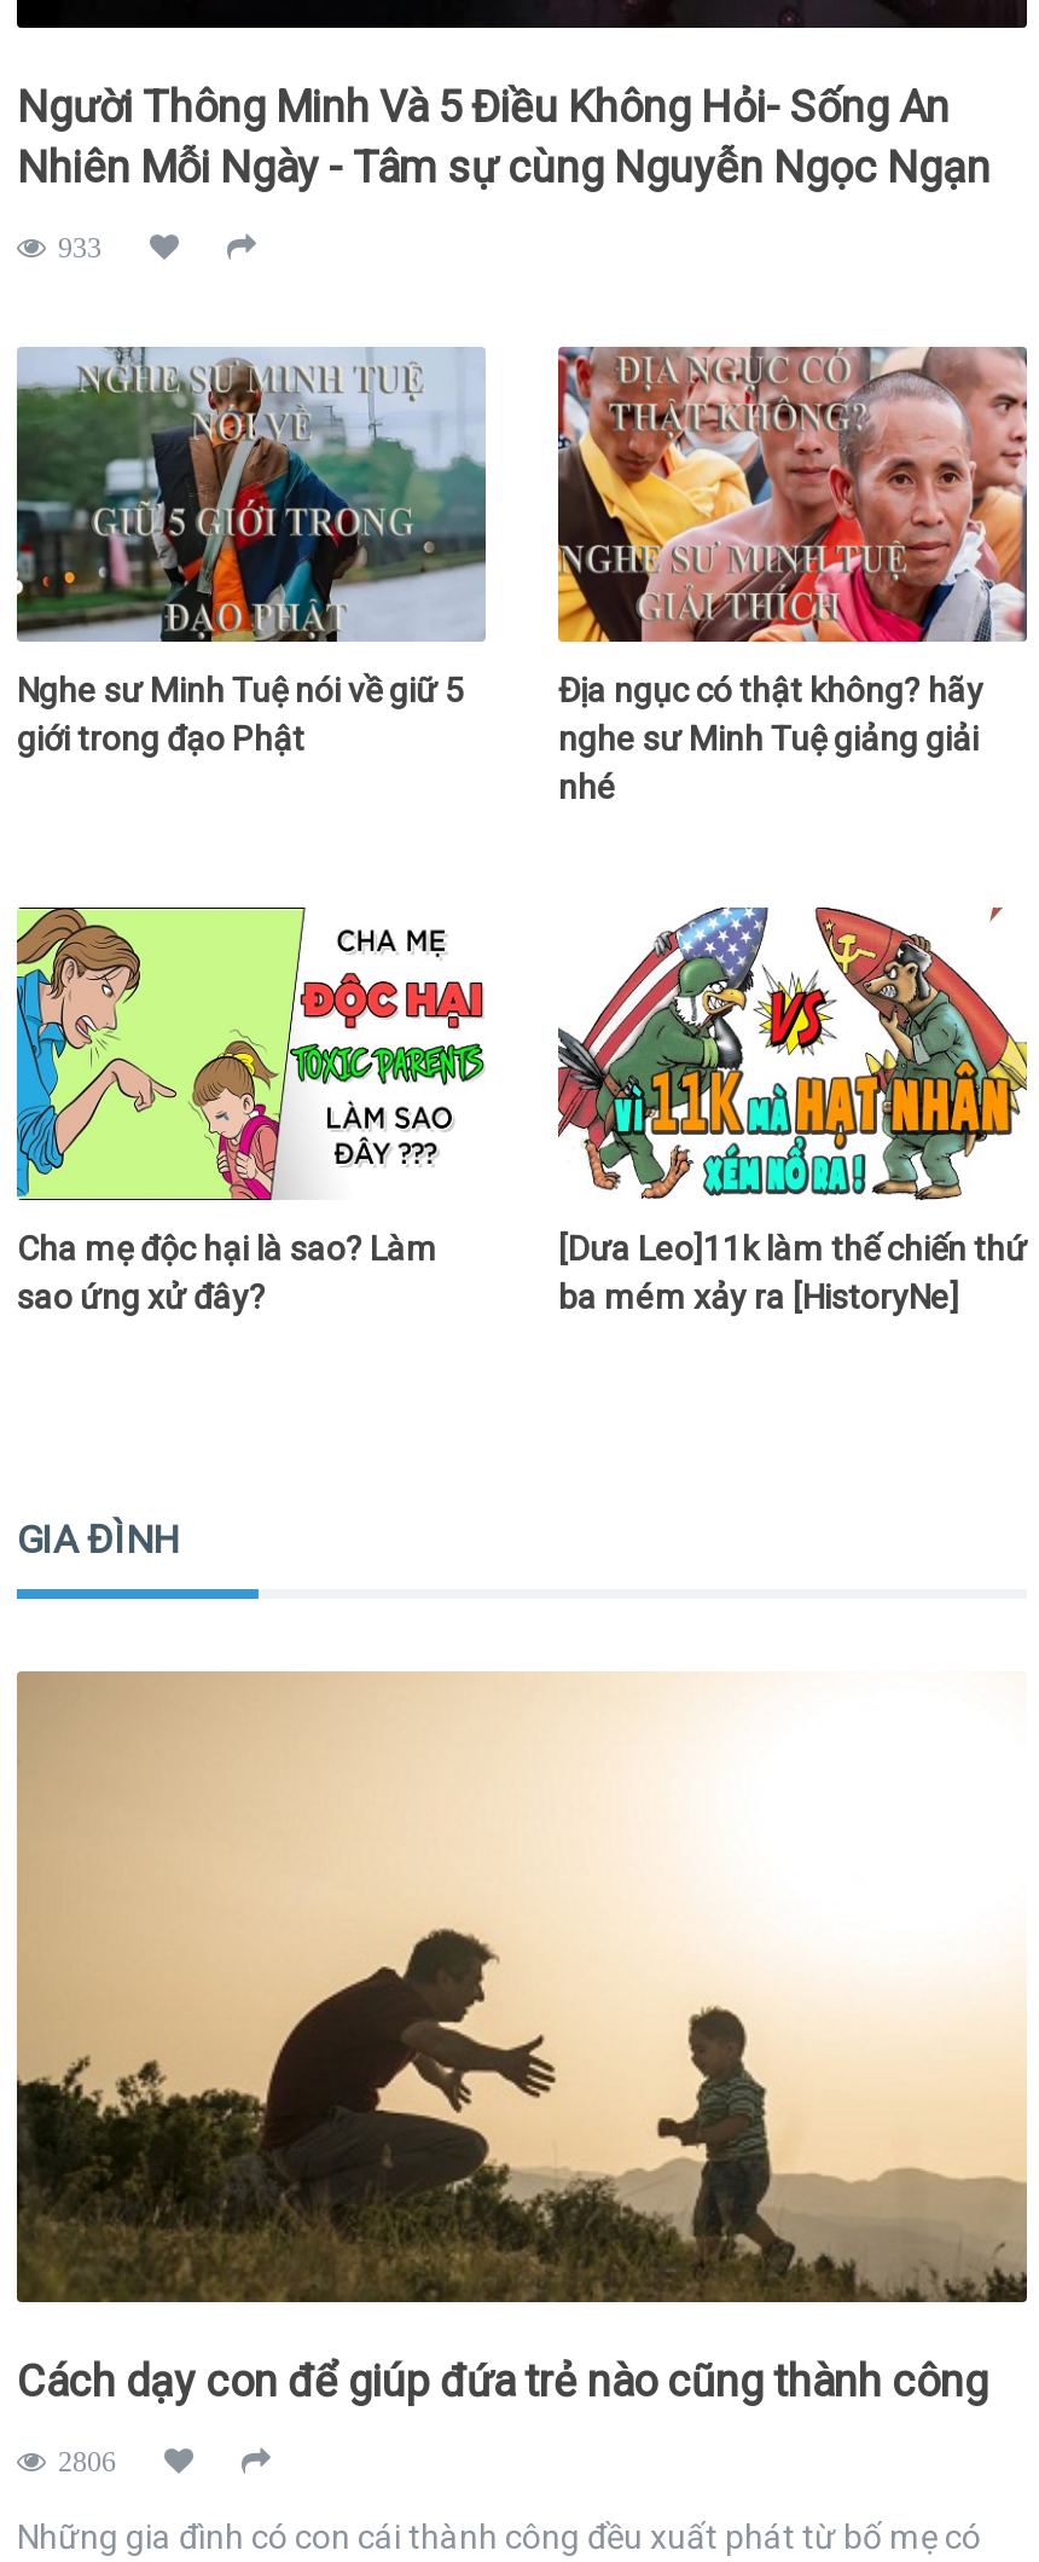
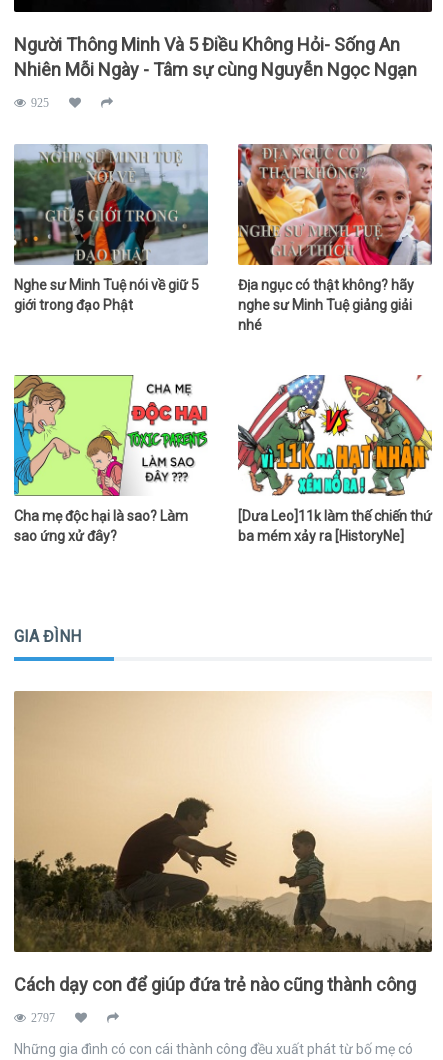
- 933
+ 925

- 2806
+ 2797
